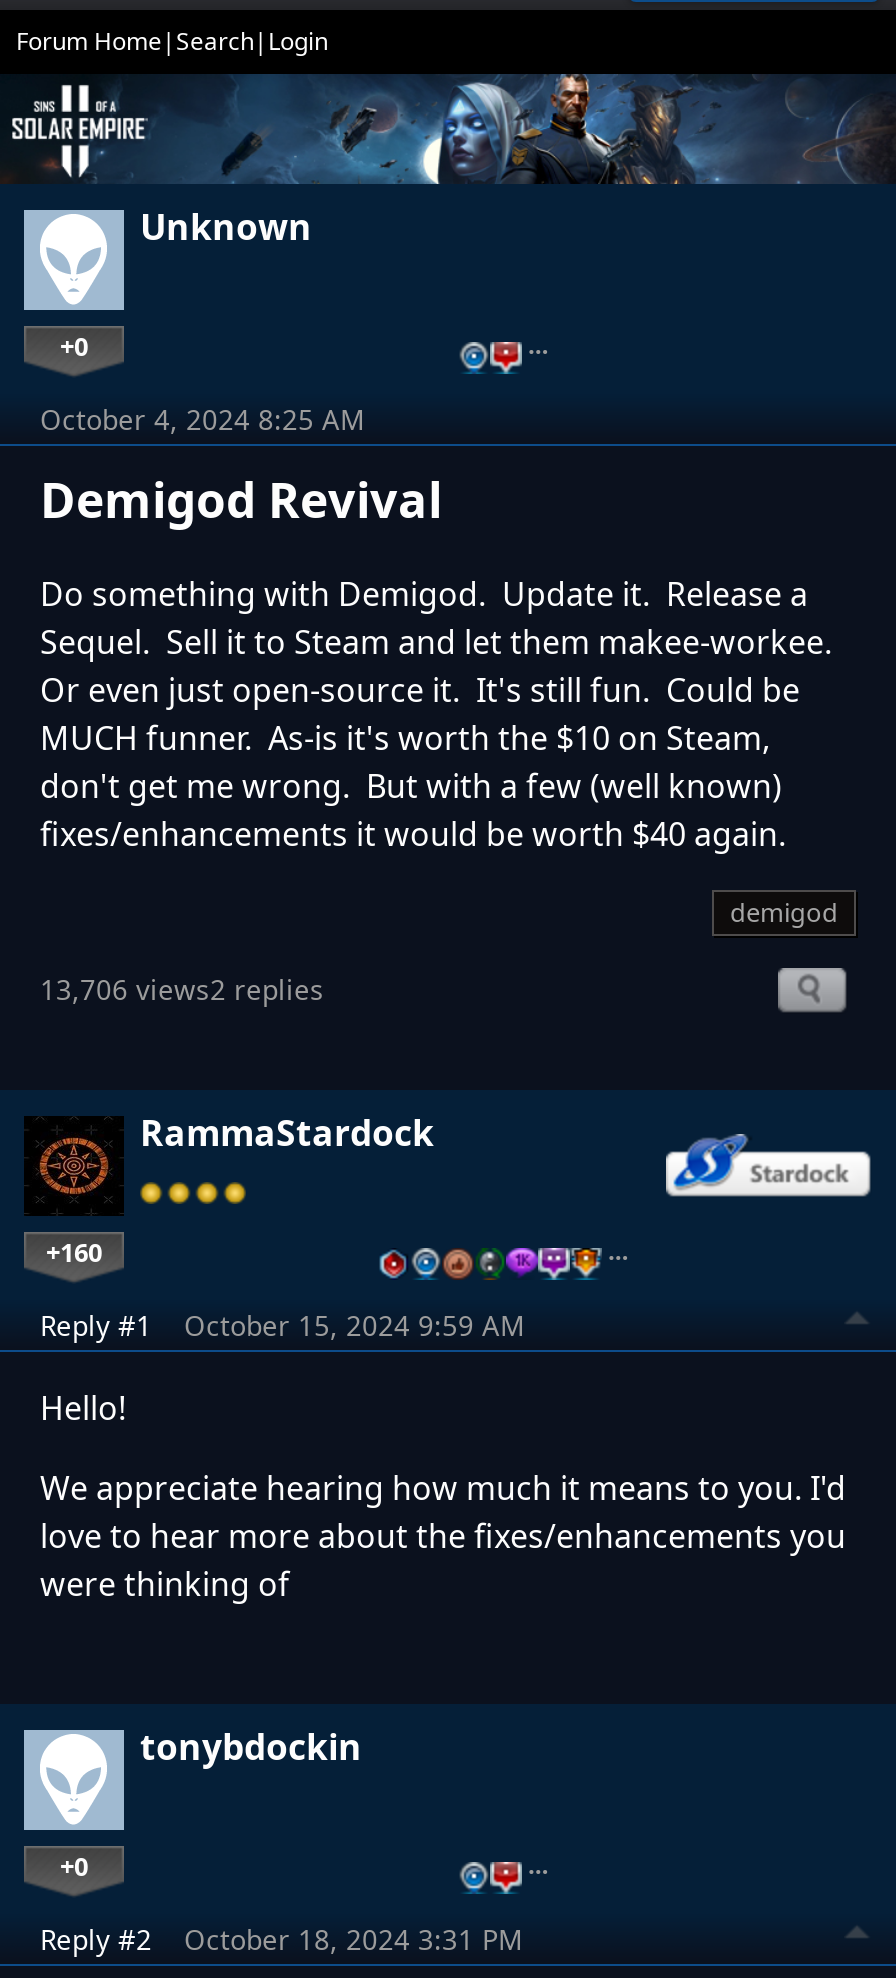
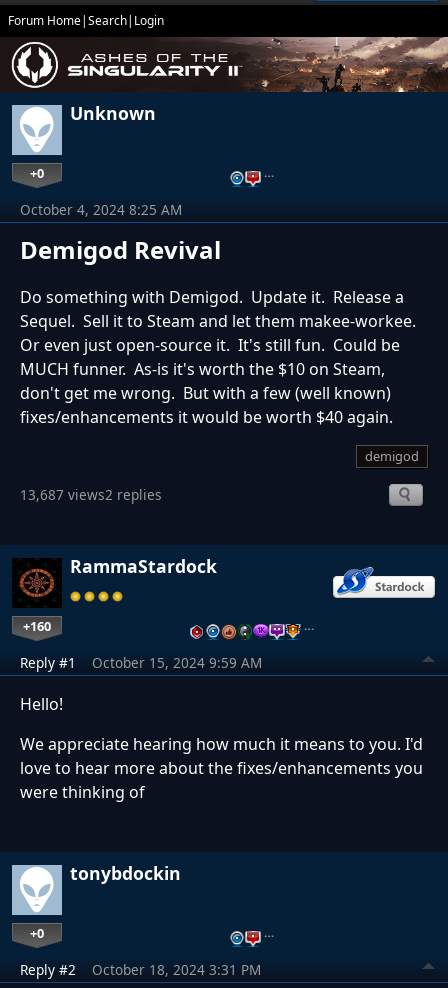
- [image]
+ [image]

- 13,706 views2 replies
+ 13,687 views2 replies
